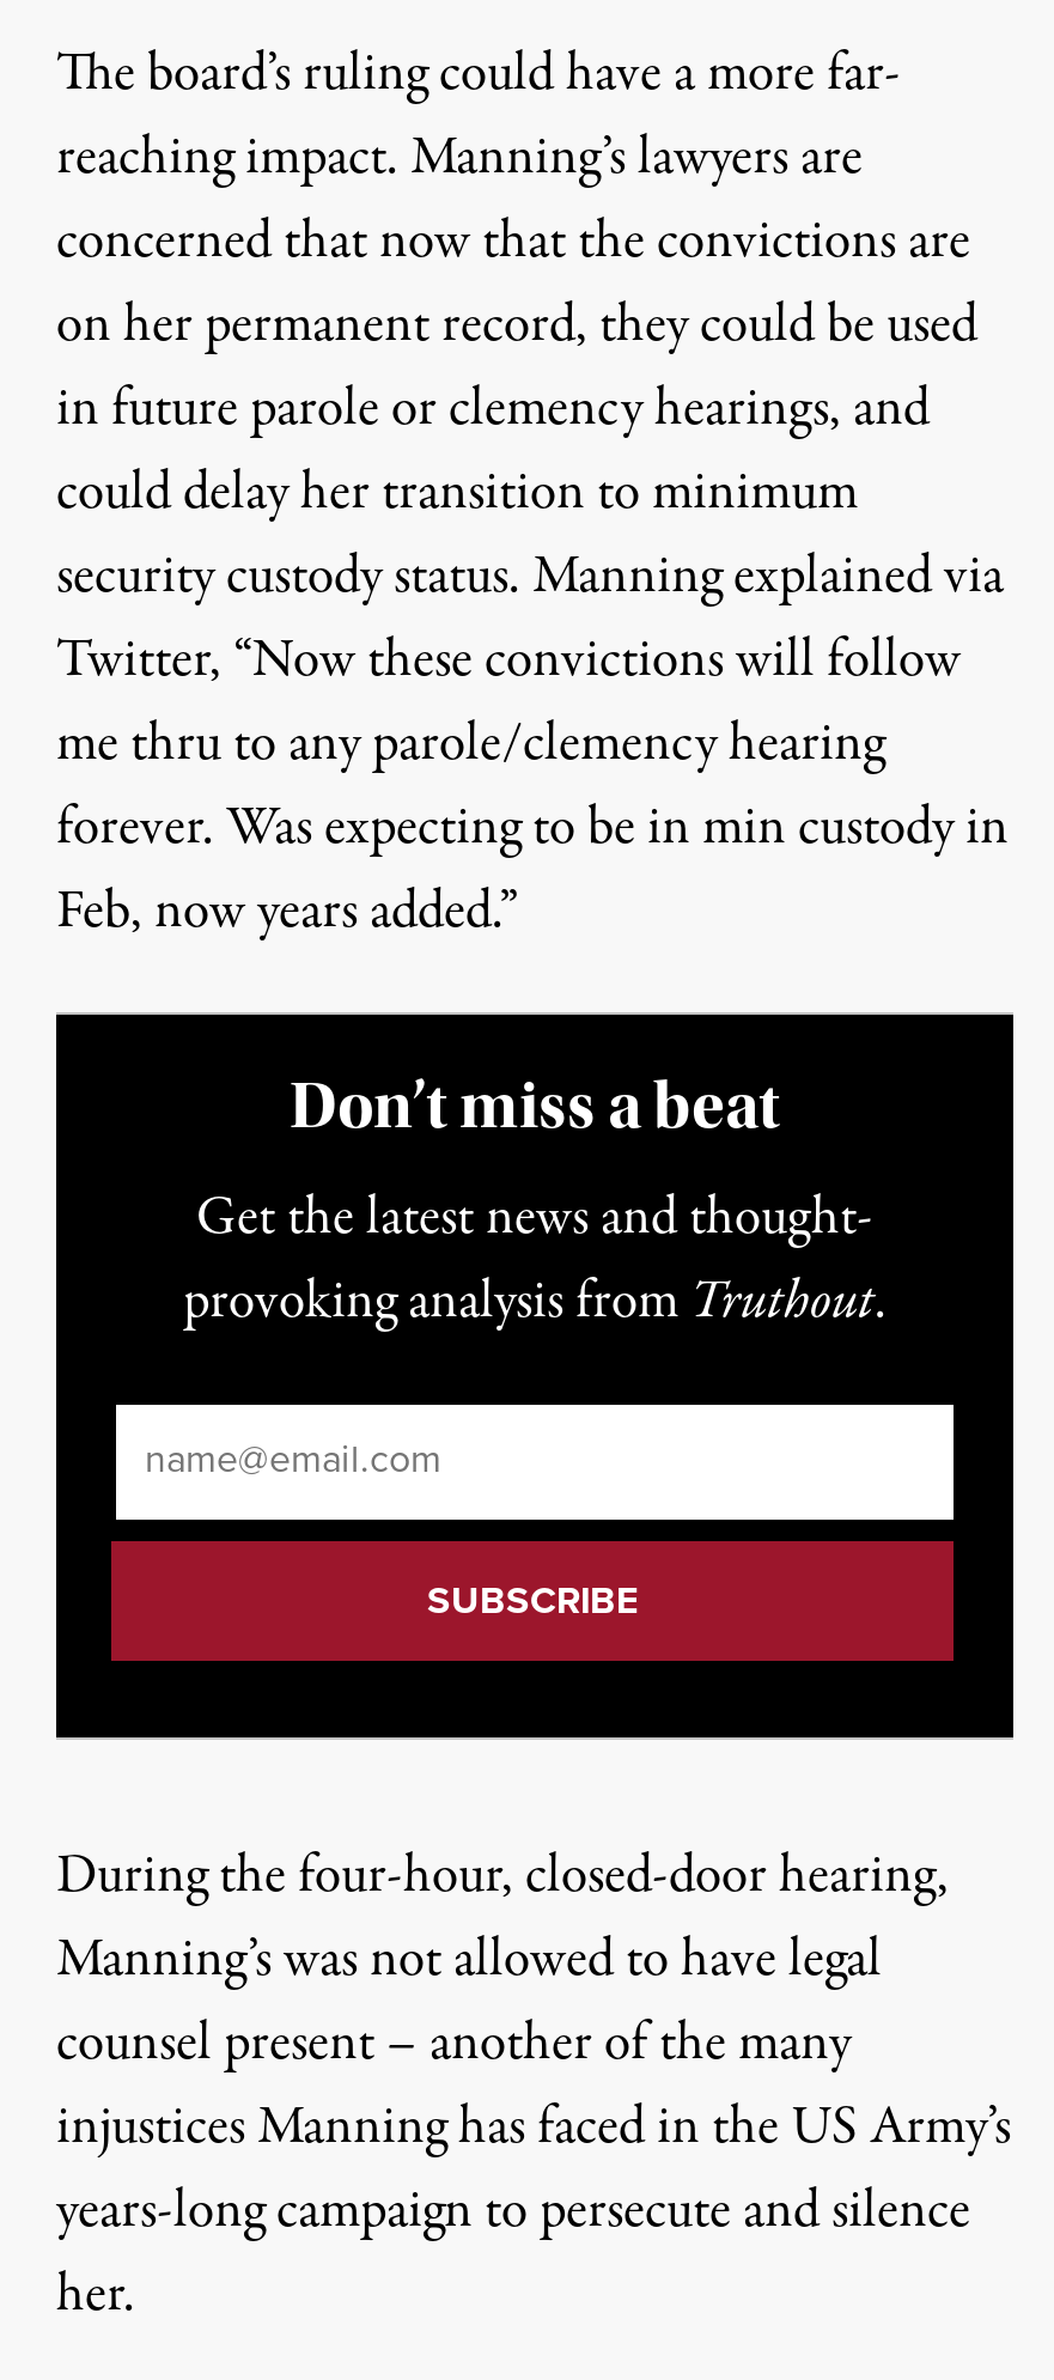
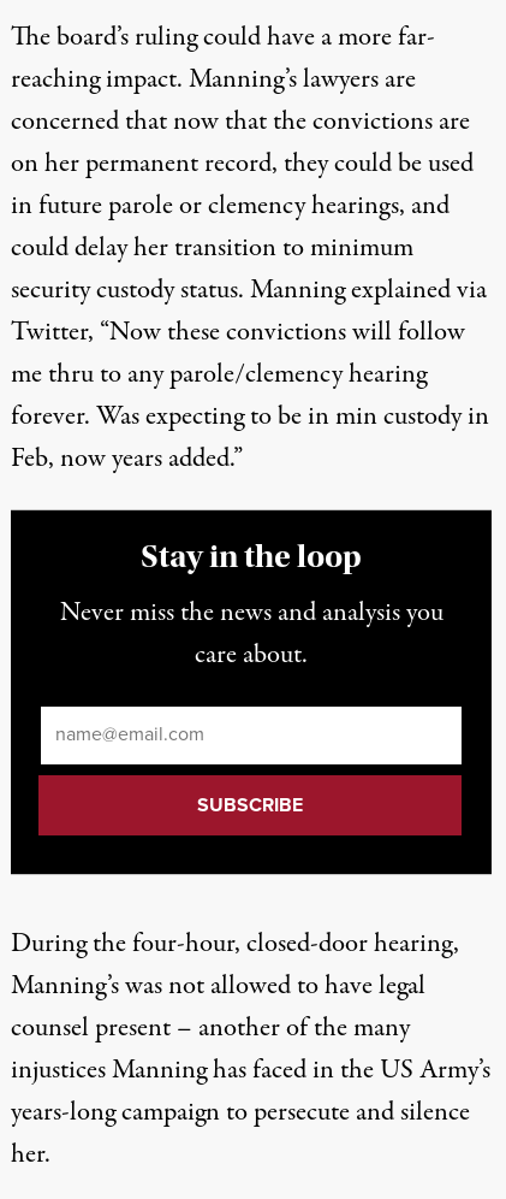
- Don’t miss a beat
+ Stay in the loop

- Get the latest news and thought-
- provoking analysis from Truthout.
+ Never miss the news and analysis you
+ care about.
